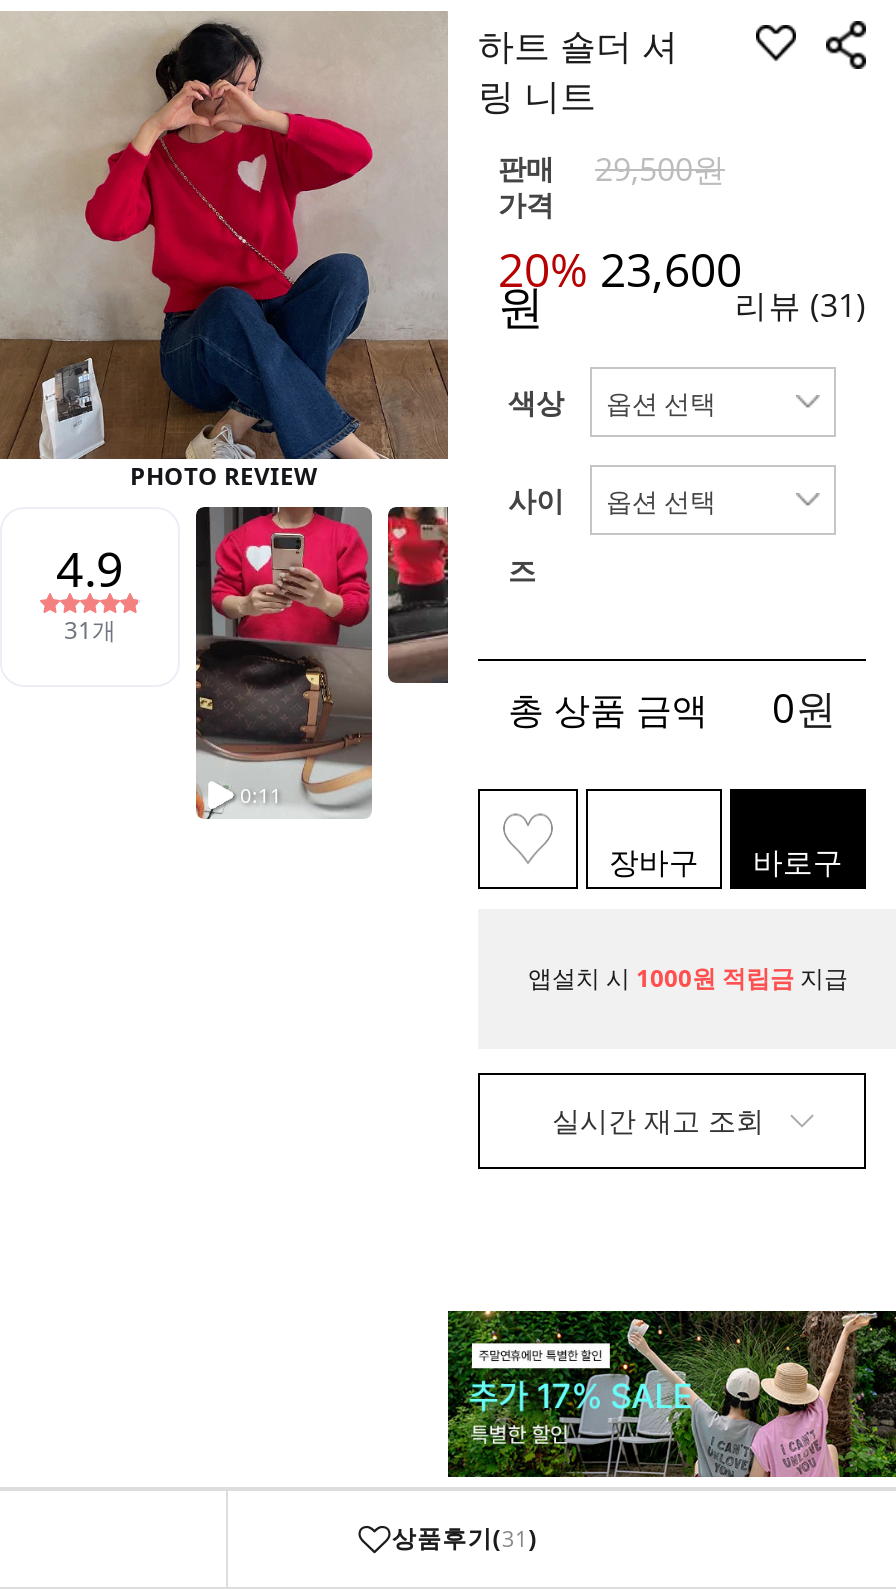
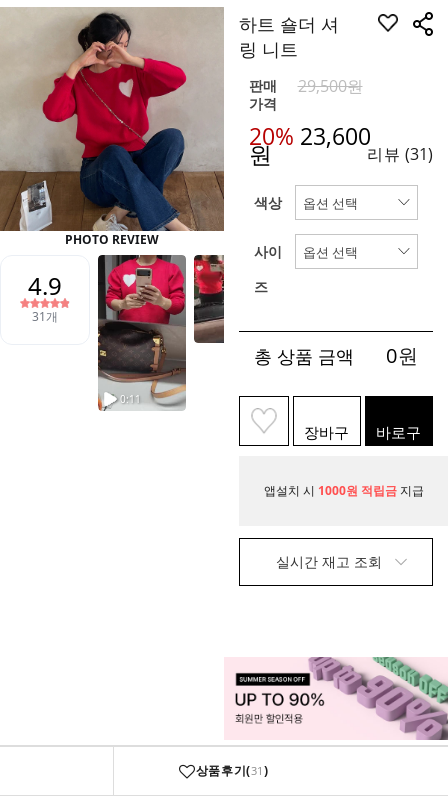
- [image]
+ [image]
